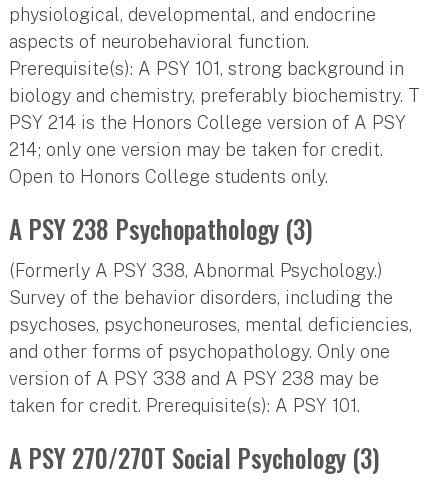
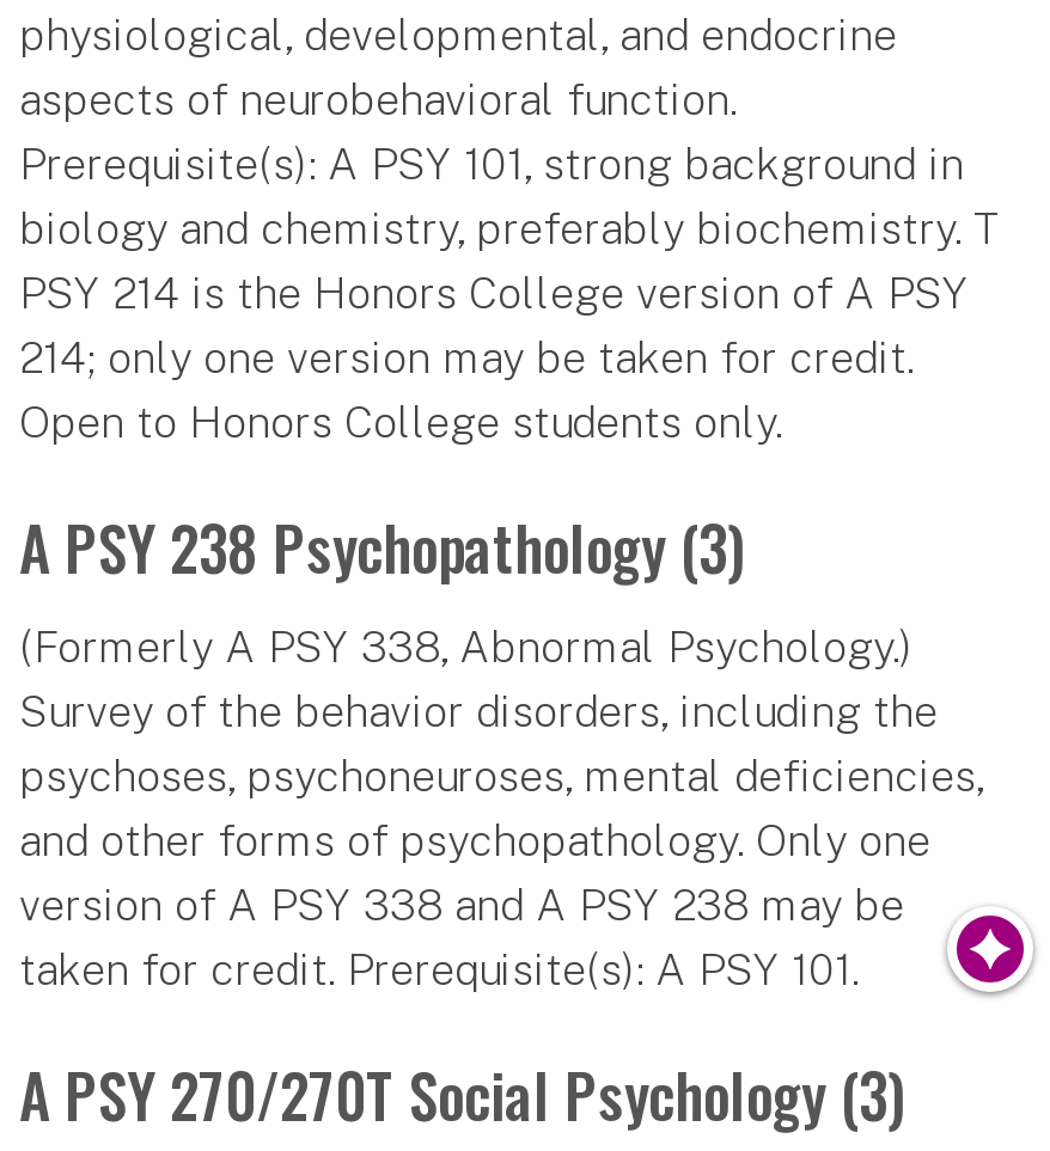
+ [image]
